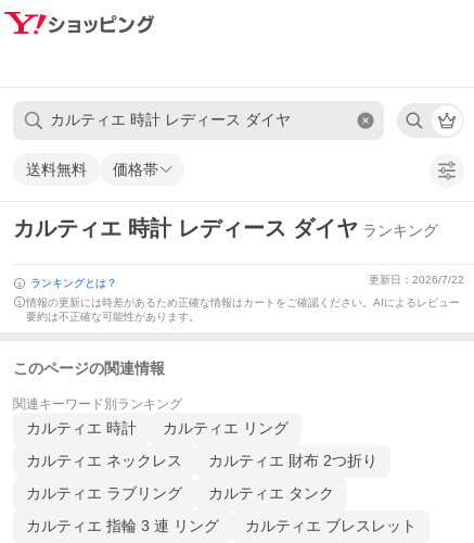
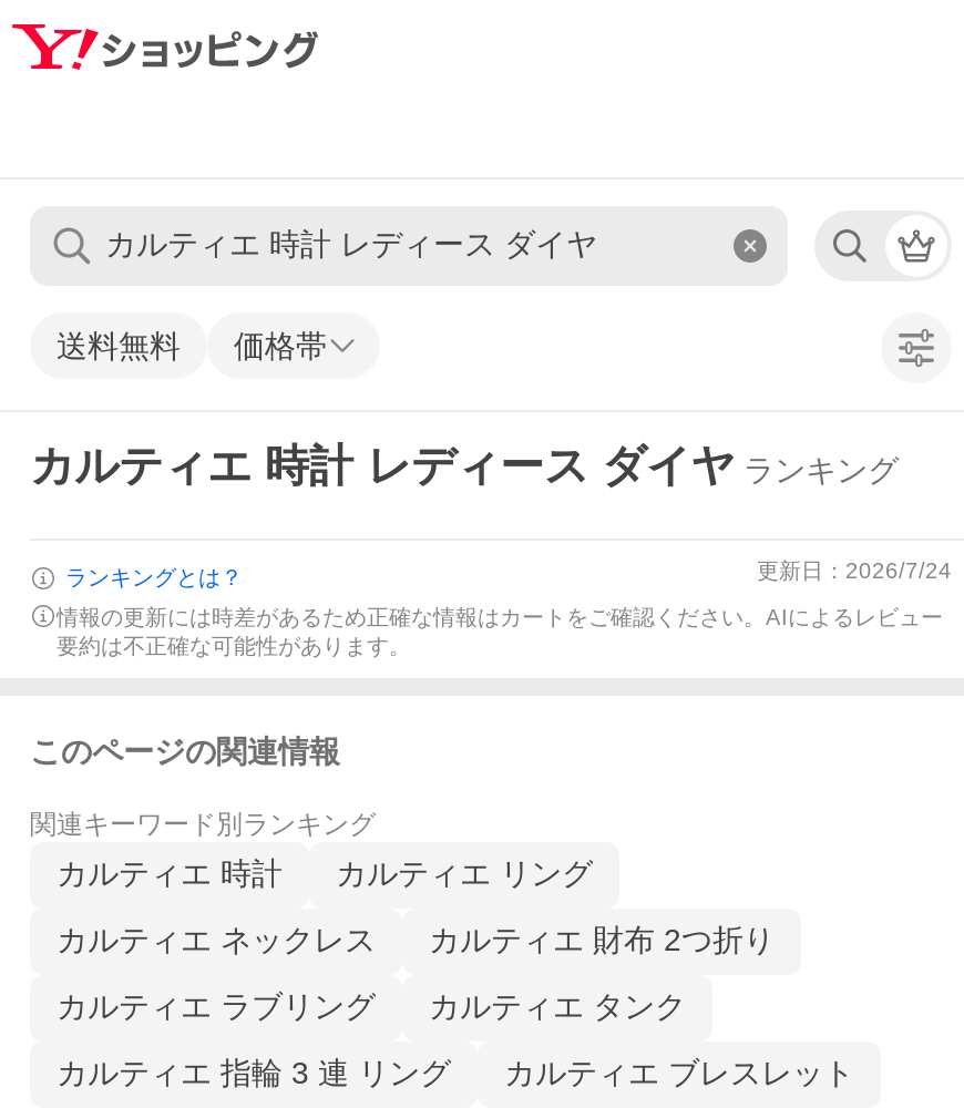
- 更新日：2026/7/22
+ 更新日：2026/7/24
